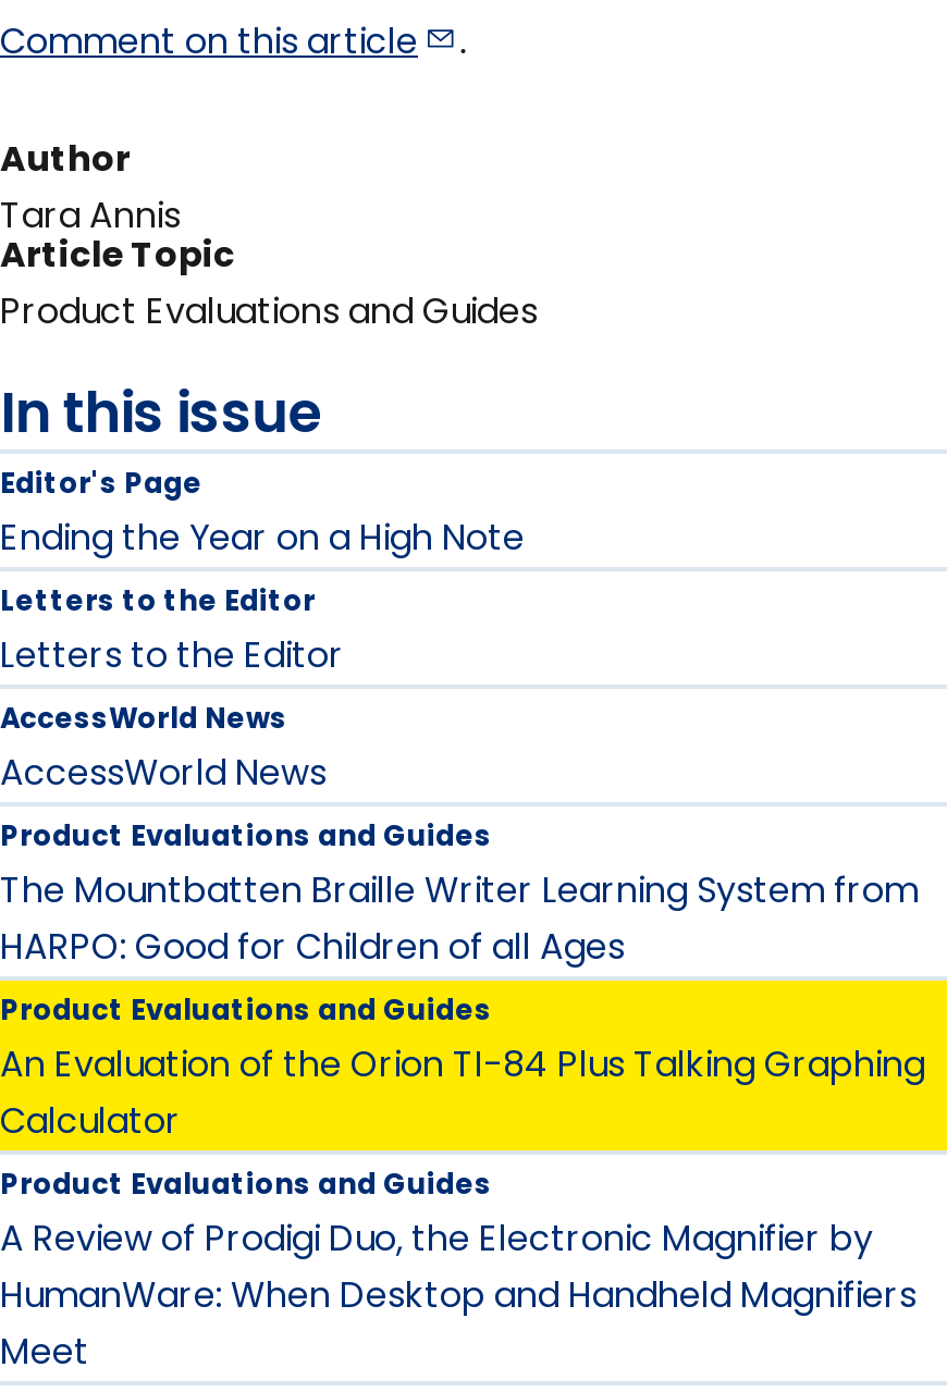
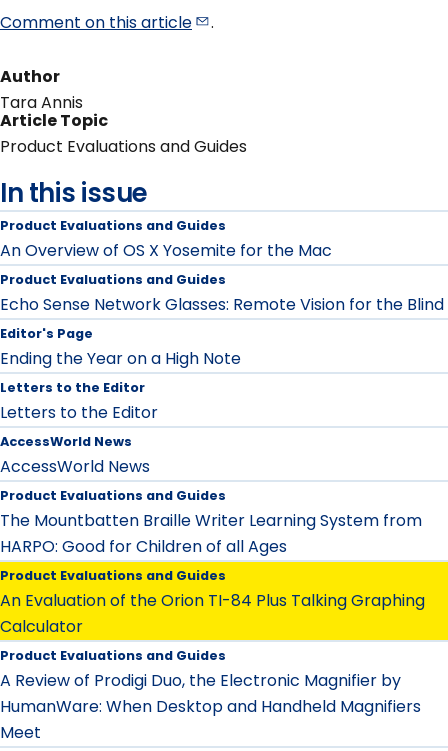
+ Product Evaluations and Guides
+ An Overview of OS X Yosemite for the Mac
+ Product Evaluations and Guides
+ Echo Sense Network Glasses: Remote Vision for the Blind
